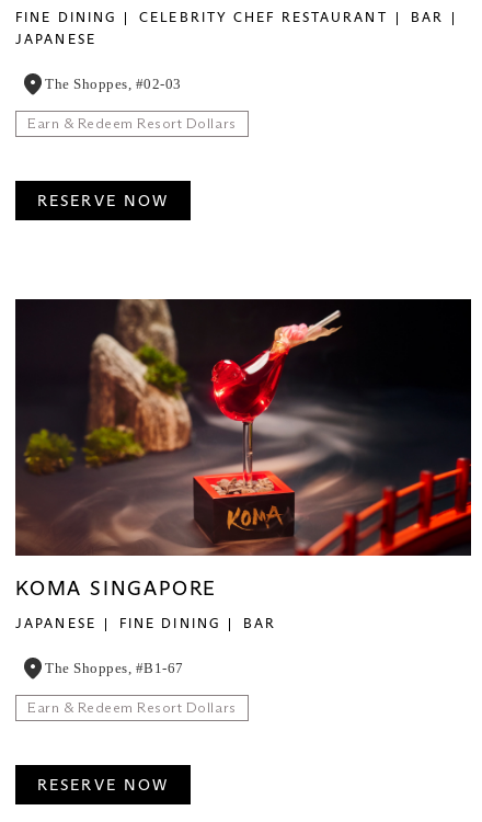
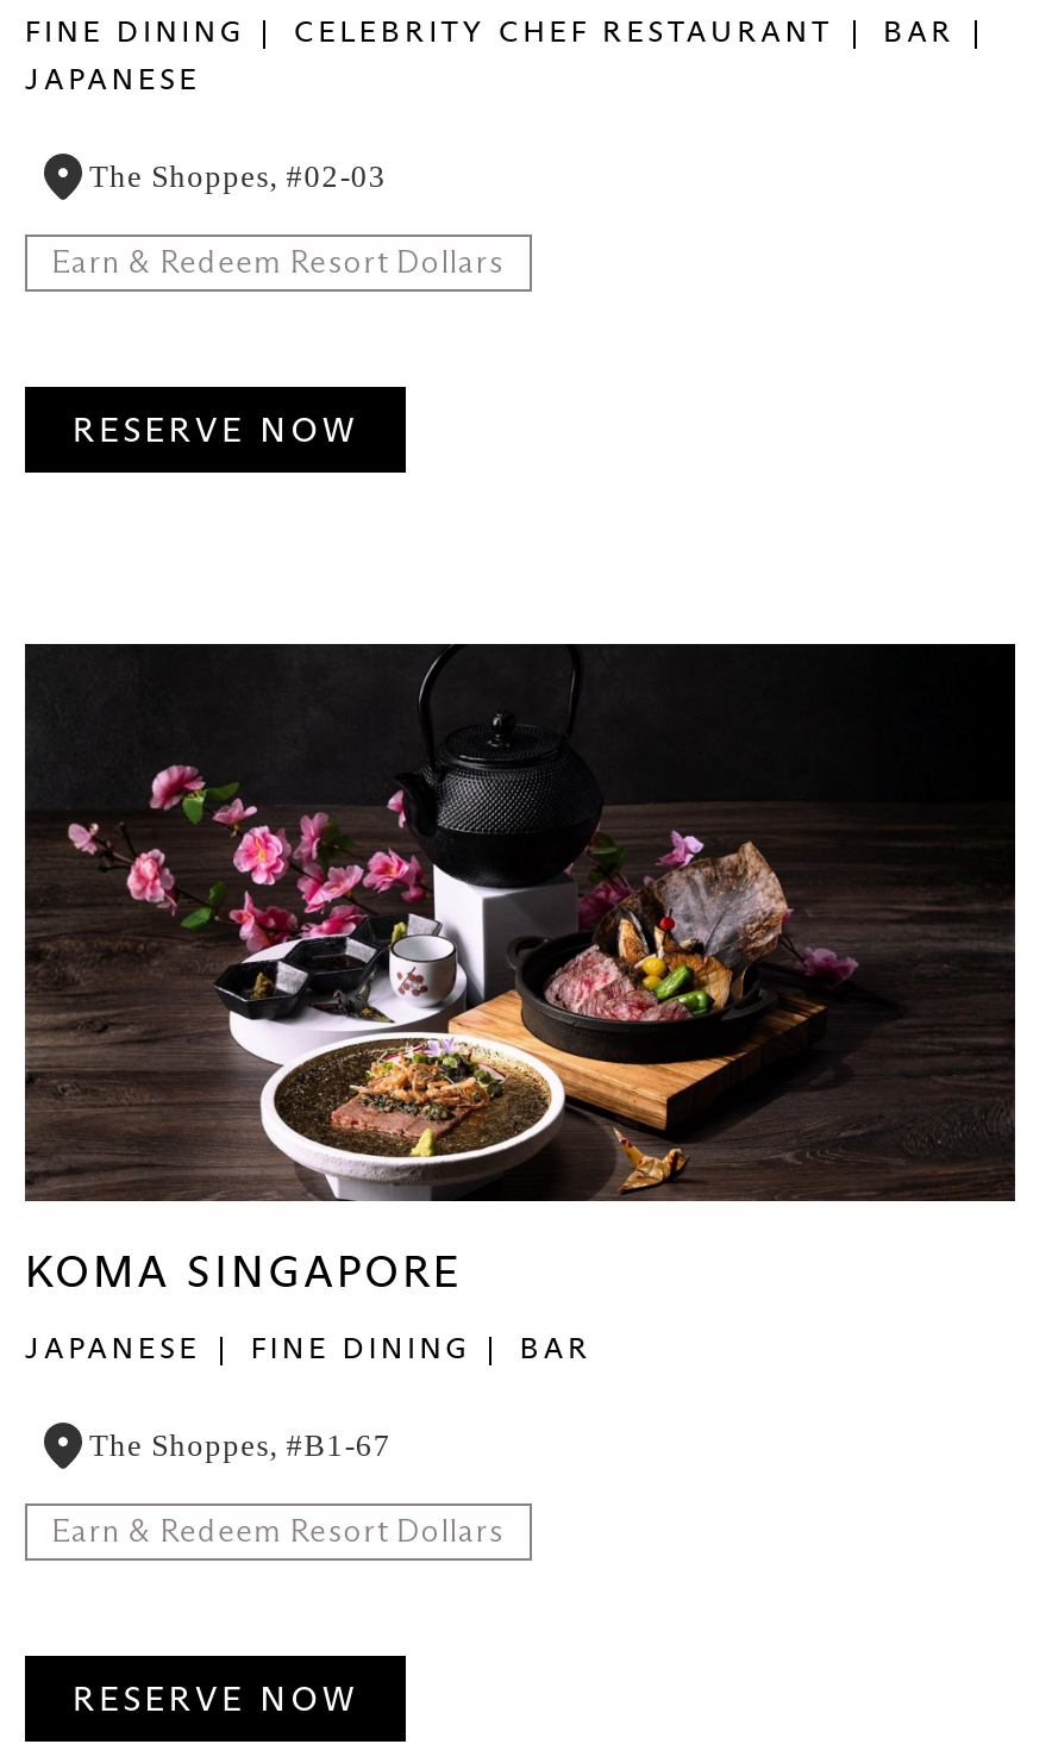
- [image]
+ [image]
